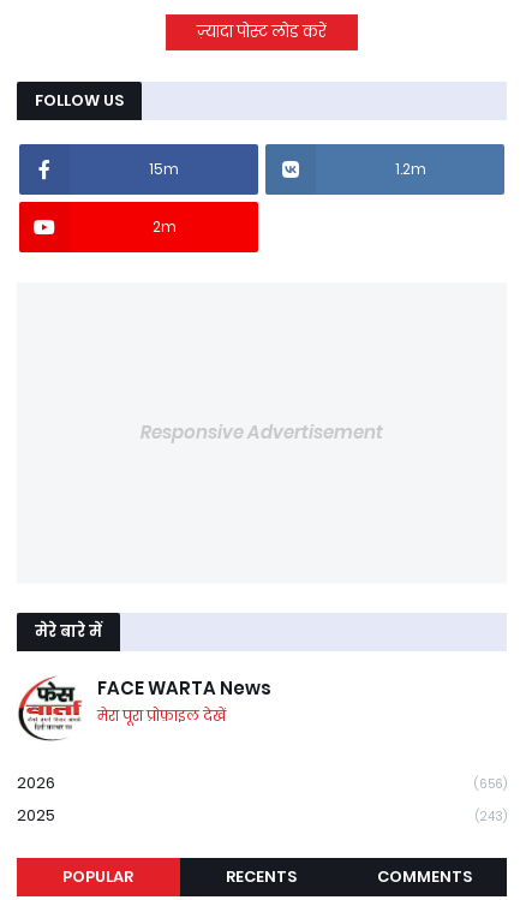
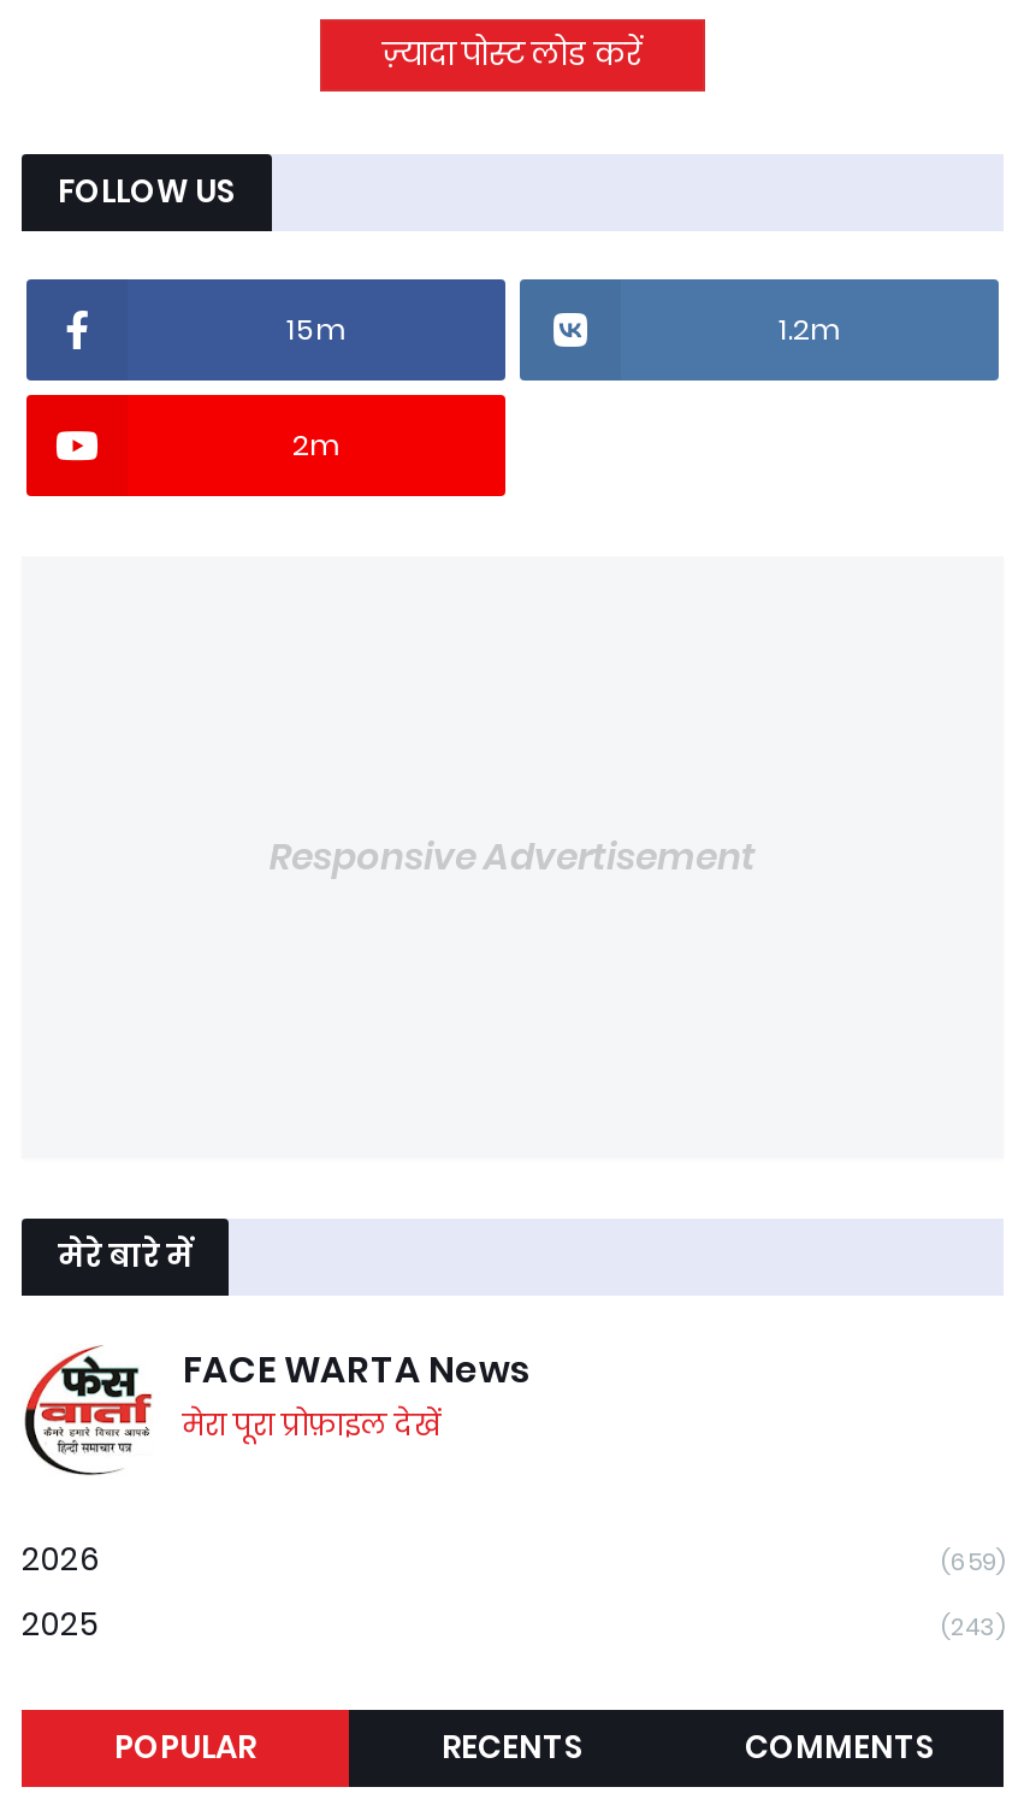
- (656)
+ (659)
